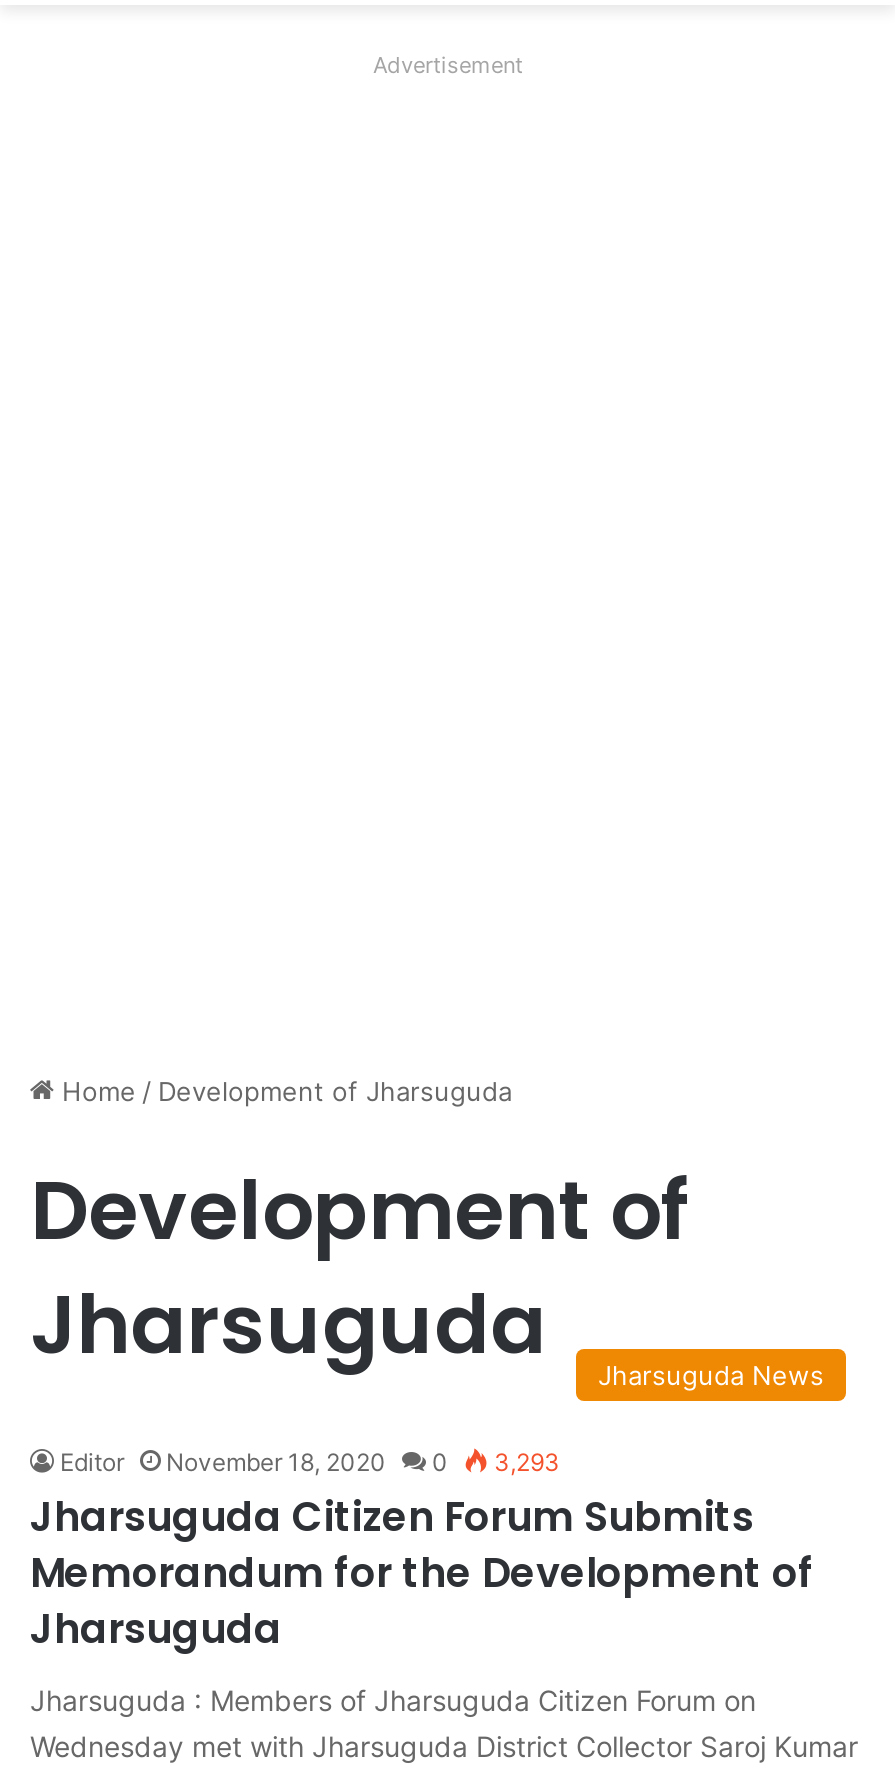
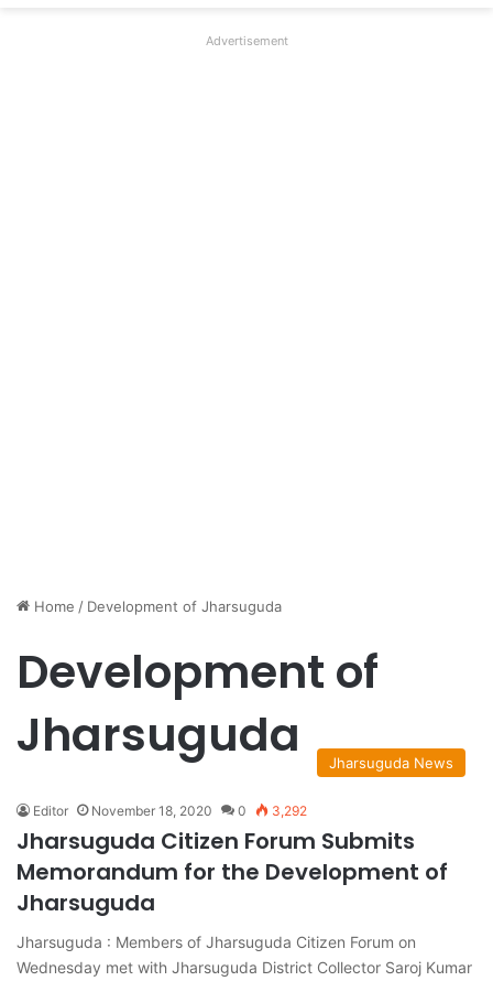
- Editor November 18, 2020 0 3,293
+ Editor November 18, 2020 0 3,292
